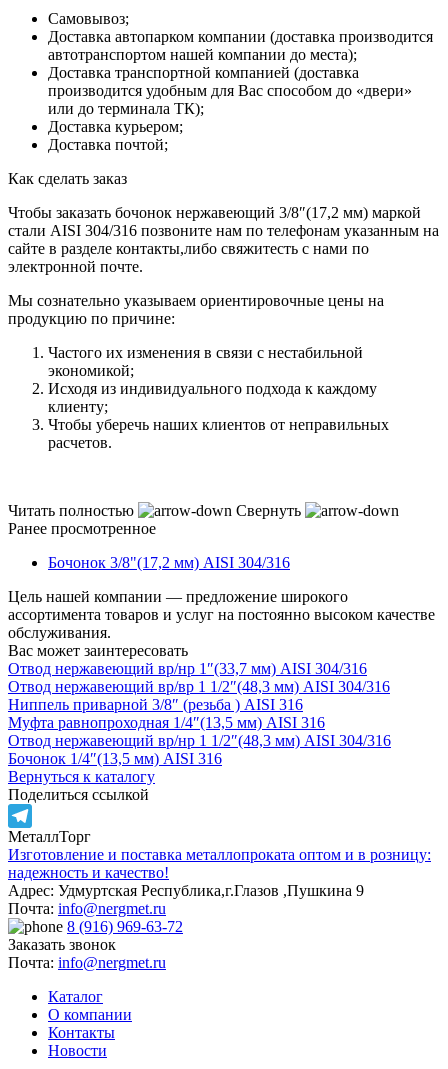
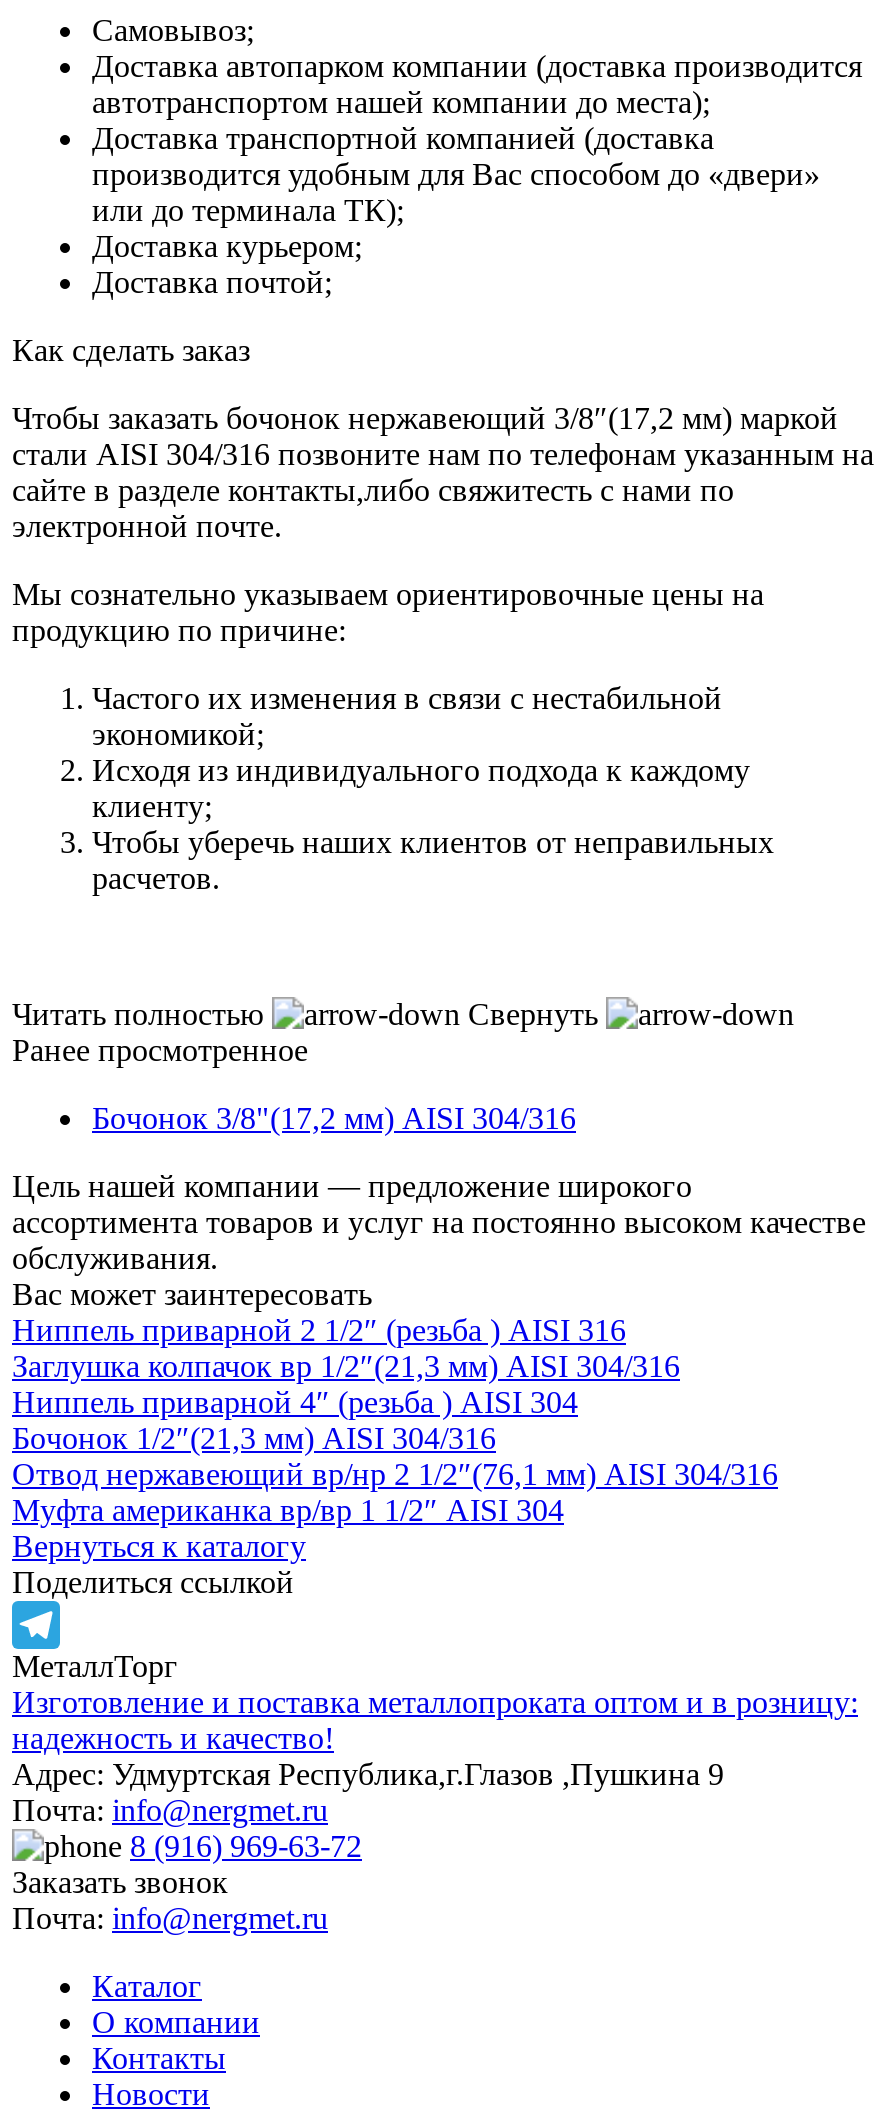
- Отвод нержавеющий вр/нр 1″(33,7 мм) AISI 304/316
- Отвод нержавеющий вр/вр 1 1/2″(48,3 мм) AISI 304/316
- Ниппель приварной 3/8″ (резьба ) AISI 316
- Муфта равнопроходная 1/4″(13,5 мм) AISI 316
- Отвод нержавеющий вр/нр 1 1/2″(48,3 мм) AISI 304/316
- Бочонок 1/4″(13,5 мм) AISI 316
+ Ниппель приварной 2 1/2″ (резьба ) AISI 316
+ Заглушка колпачок вр 1/2″(21,3 мм) AISI 304/316
+ Ниппель приварной 4″ (резьба ) AISI 304
+ Бочонок 1/2″(21,3 мм) AISI 304/316
+ Отвод нержавеющий вр/нр 2 1/2″(76,1 мм) AISI 304/316
+ Муфта американка вр/вр 1 1/2″ AISI 304
